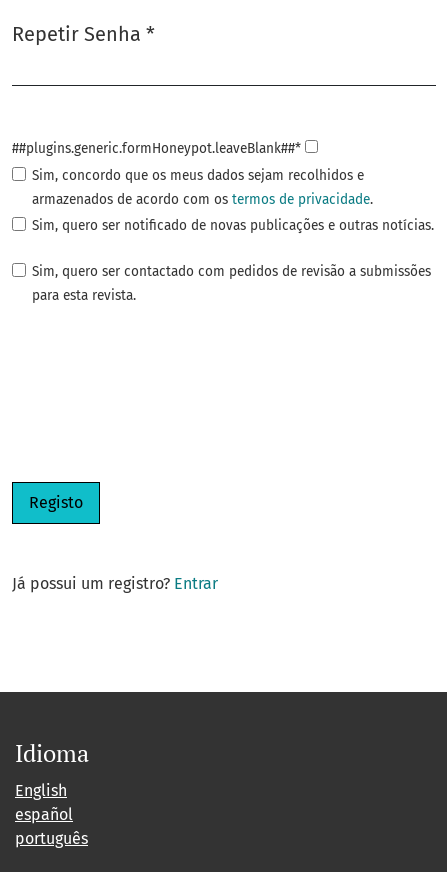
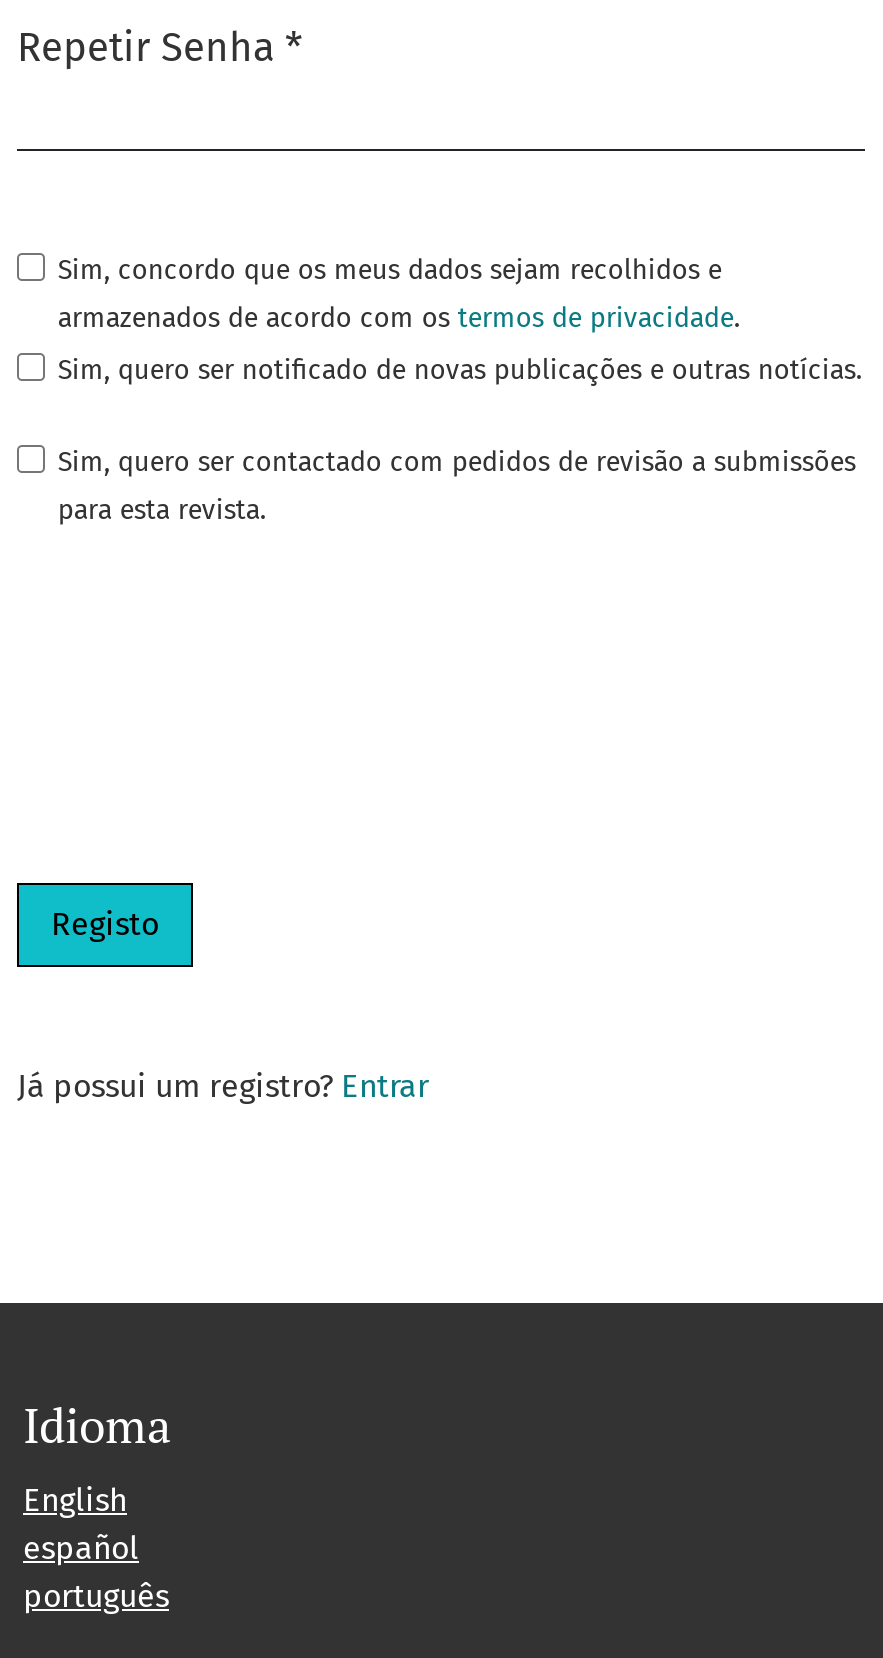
- ##plugins.generic.formHoneypot.leaveBlank##*
